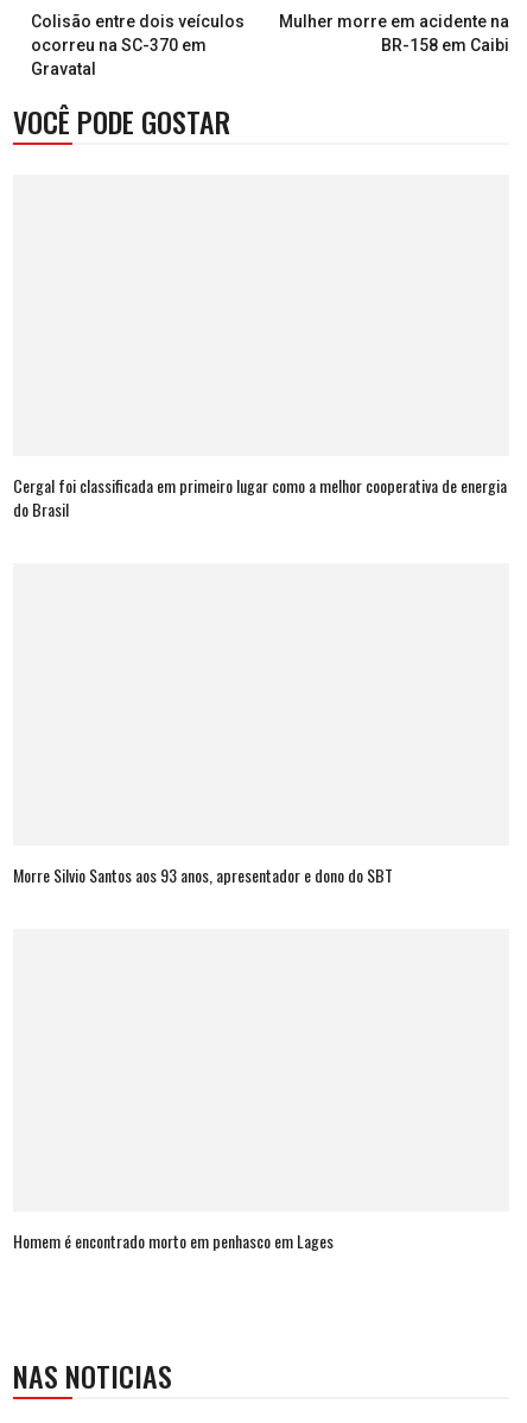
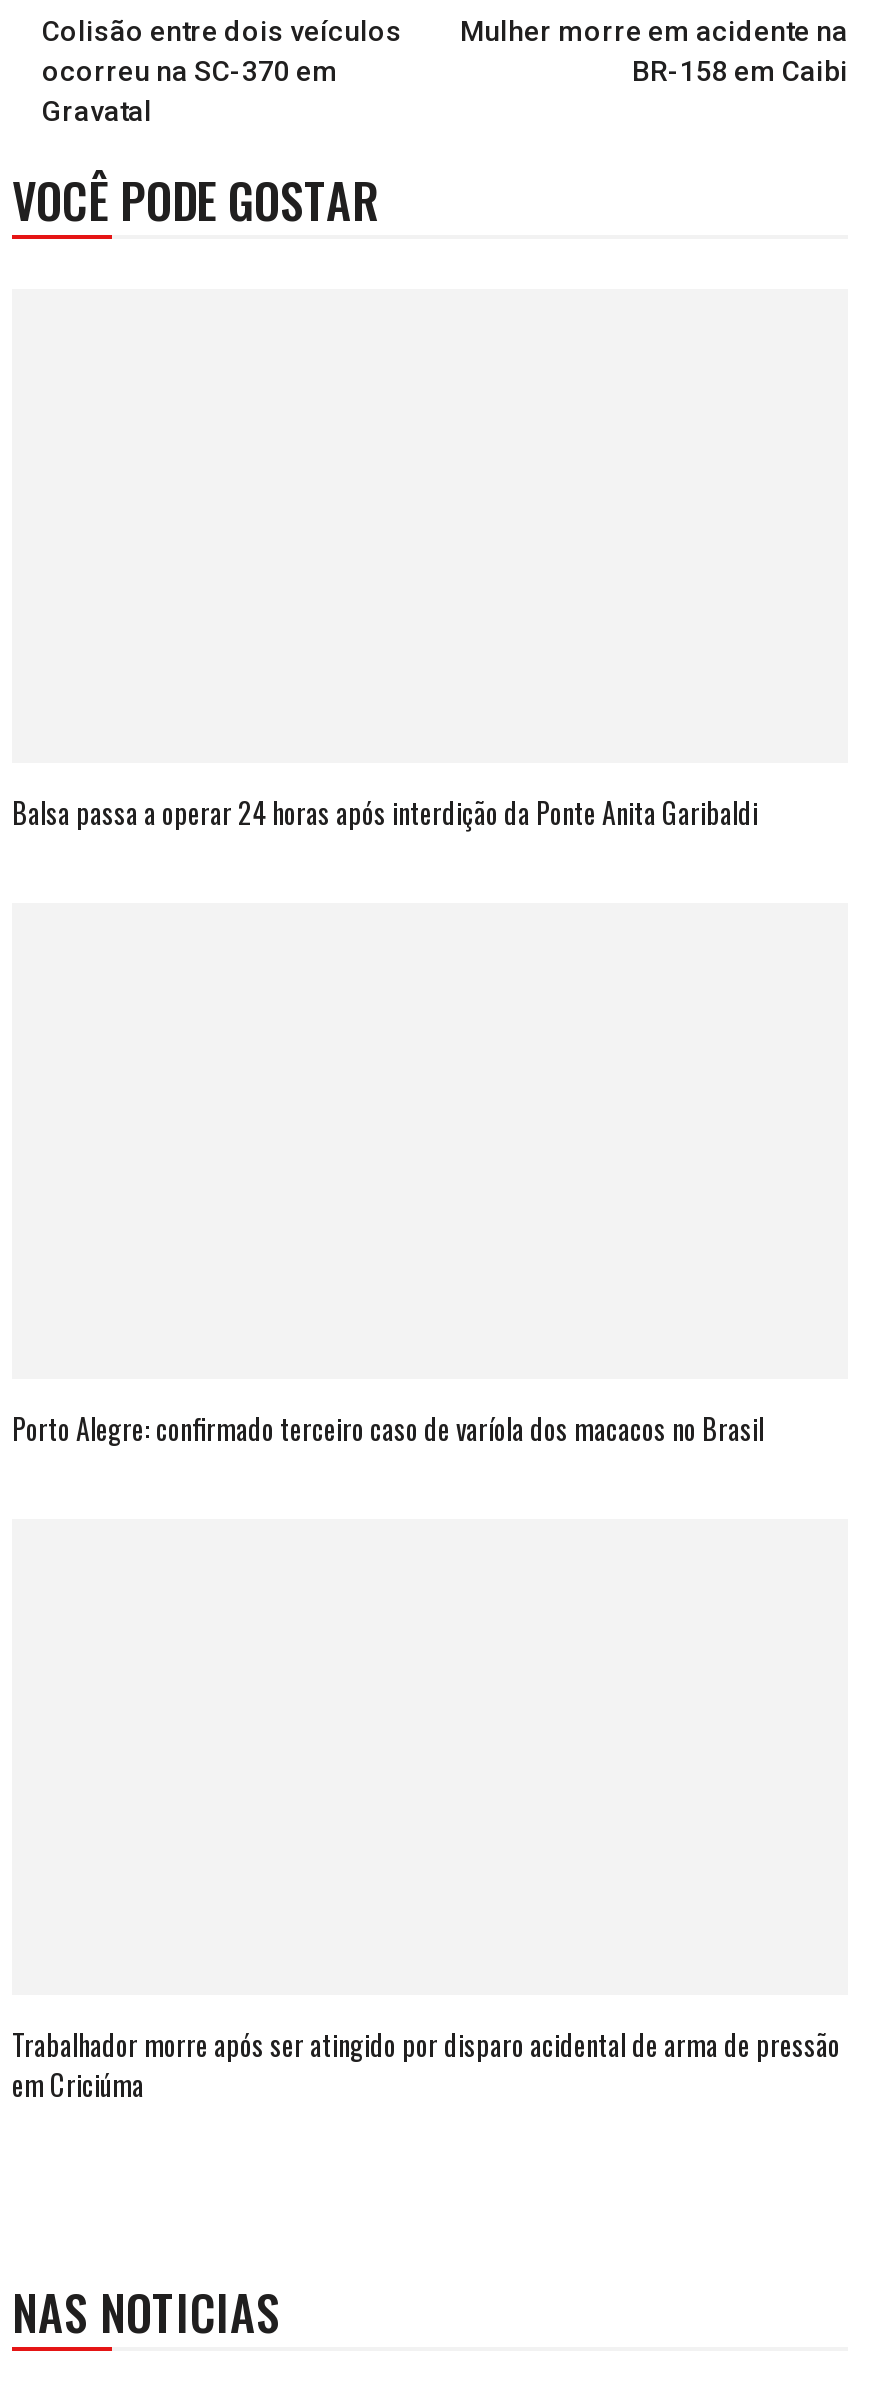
- Cergal foi classificada em primeiro lugar como a melhor cooperativa de energia
- do Brasil
+ Balsa passa a operar 24 horas após interdição da Ponte Anita Garibaldi

- Morre Silvio Santos aos 93 anos, apresentador e dono do SBT
+ Porto Alegre: confirmado terceiro caso de varíola dos macacos no Brasil

- Homem é encontrado morto em penhasco em Lages
+ Trabalhador morre após ser atingido por disparo acidental de arma de pressão
+ em Criciúma
